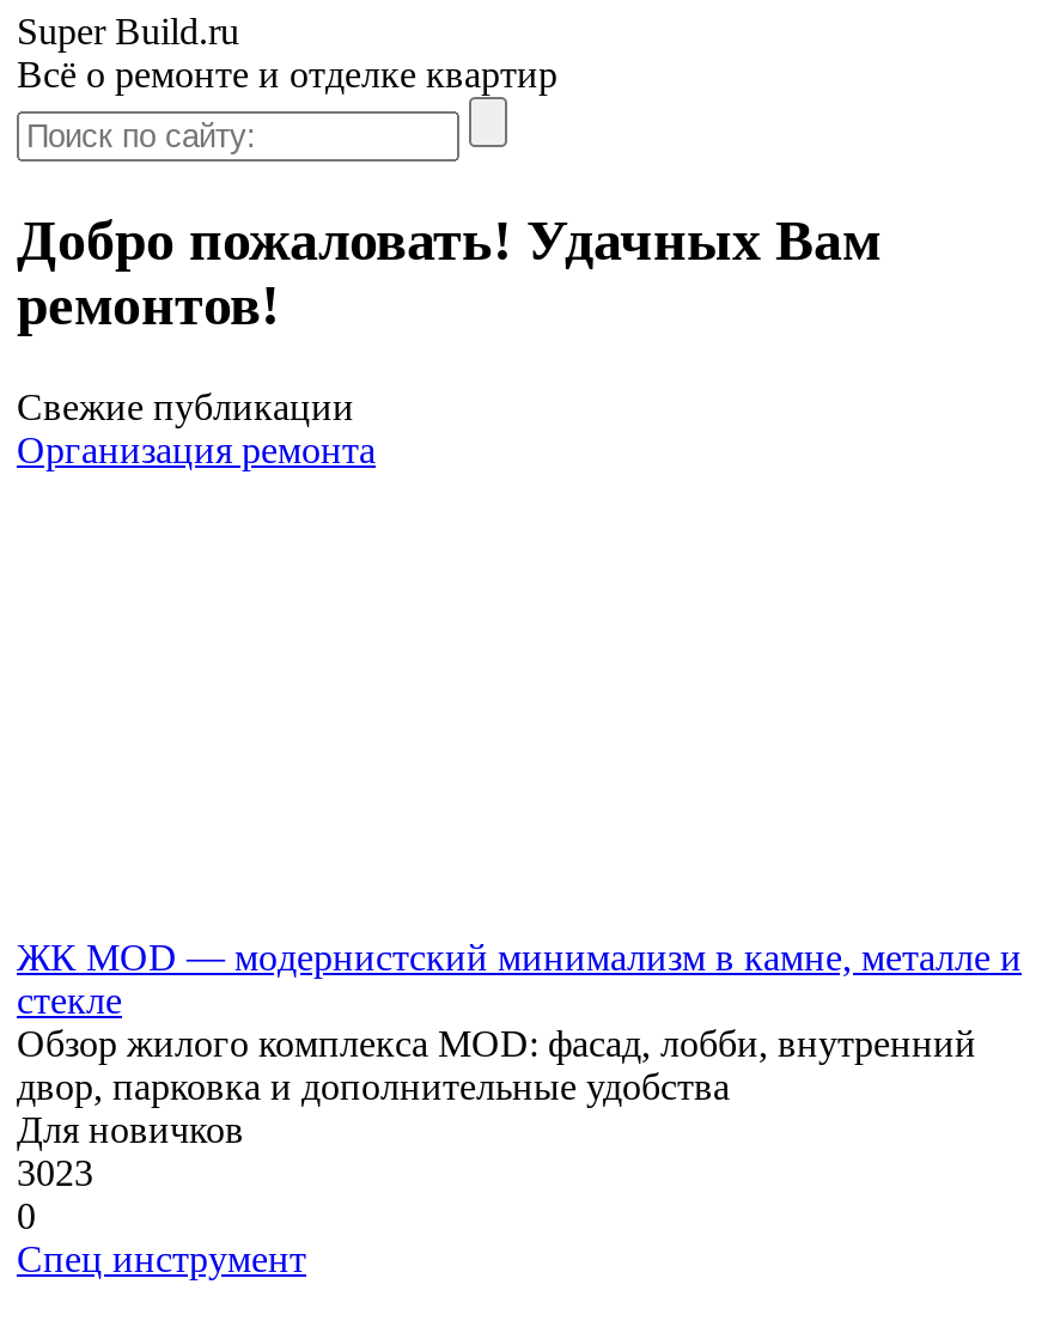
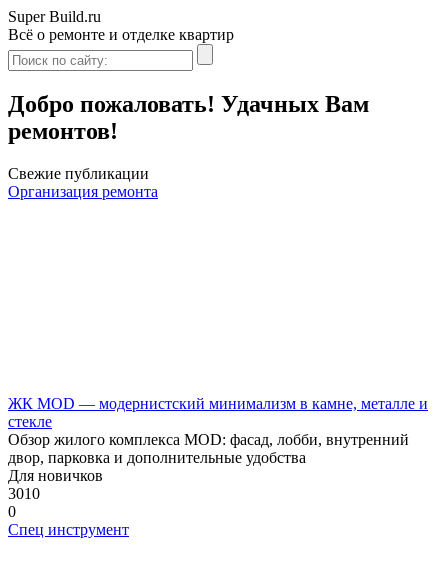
- 3023
+ 3010
